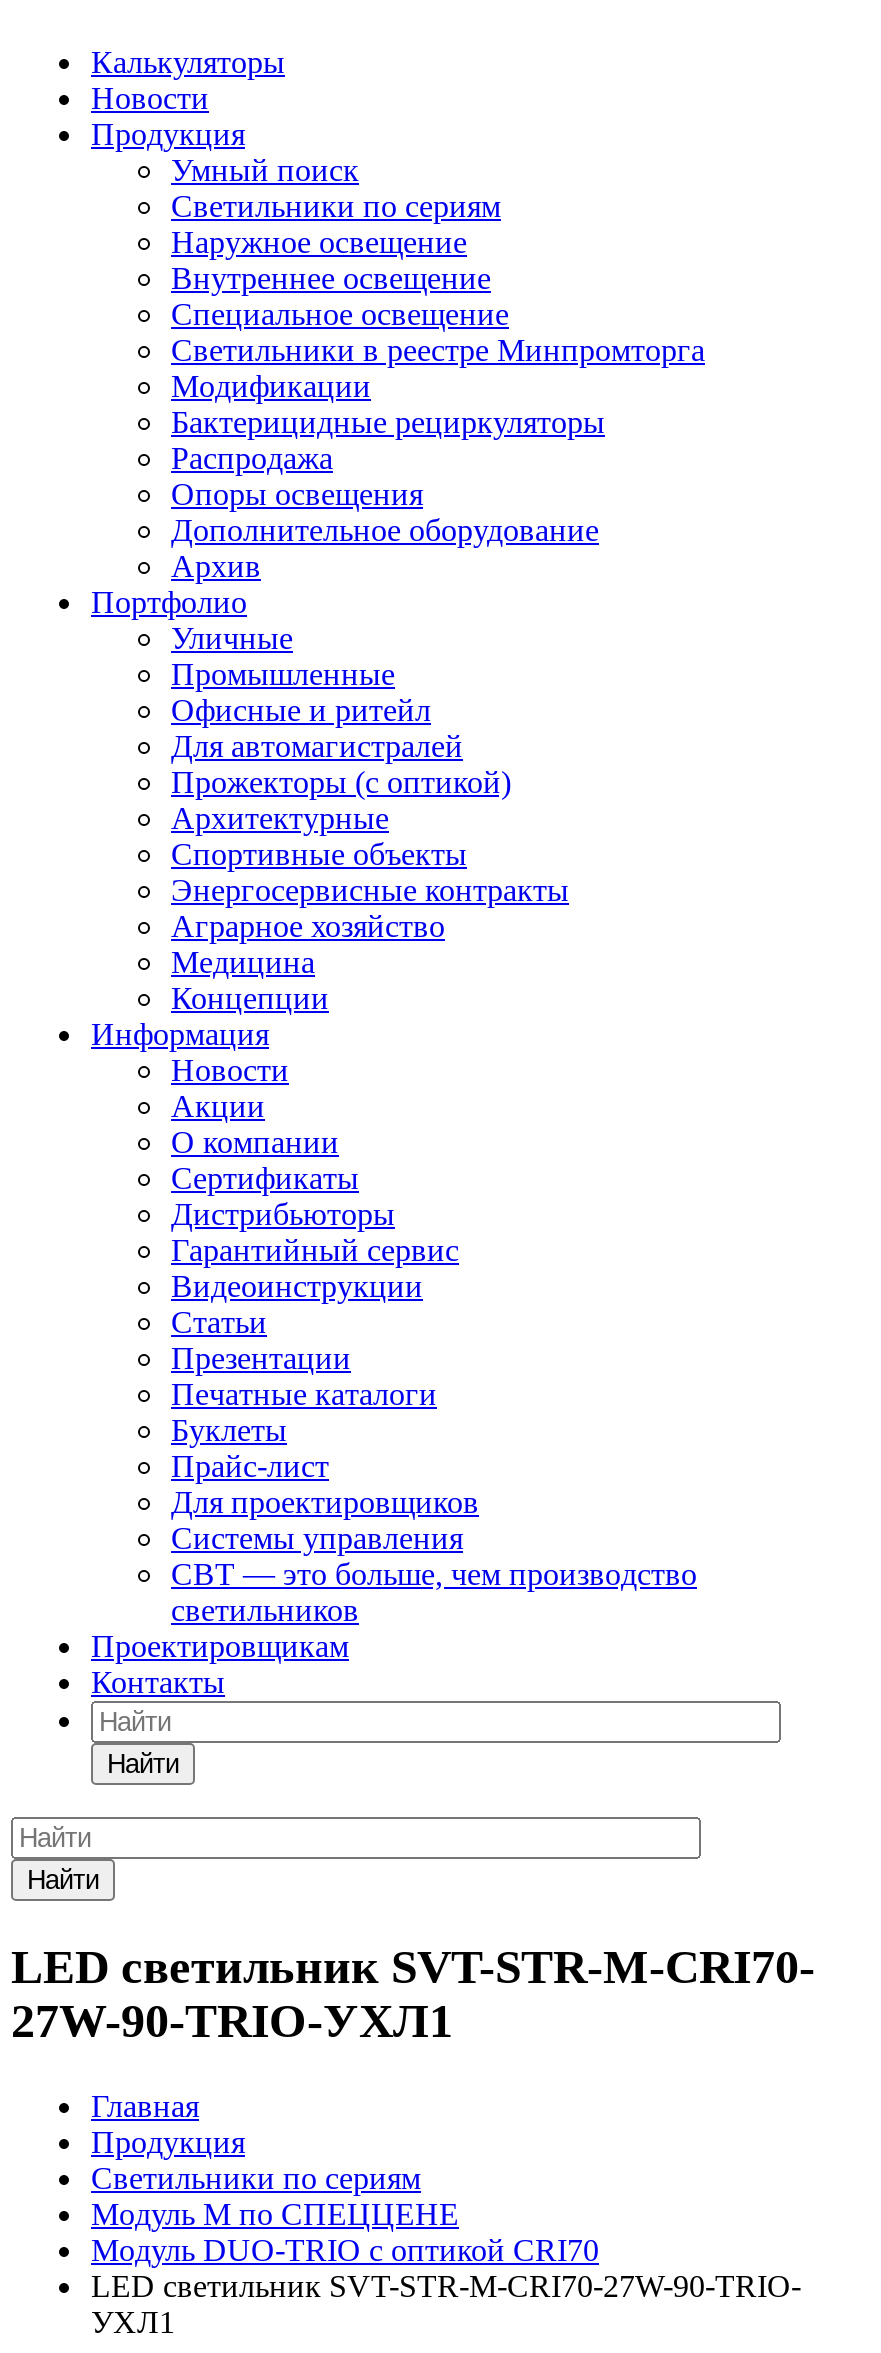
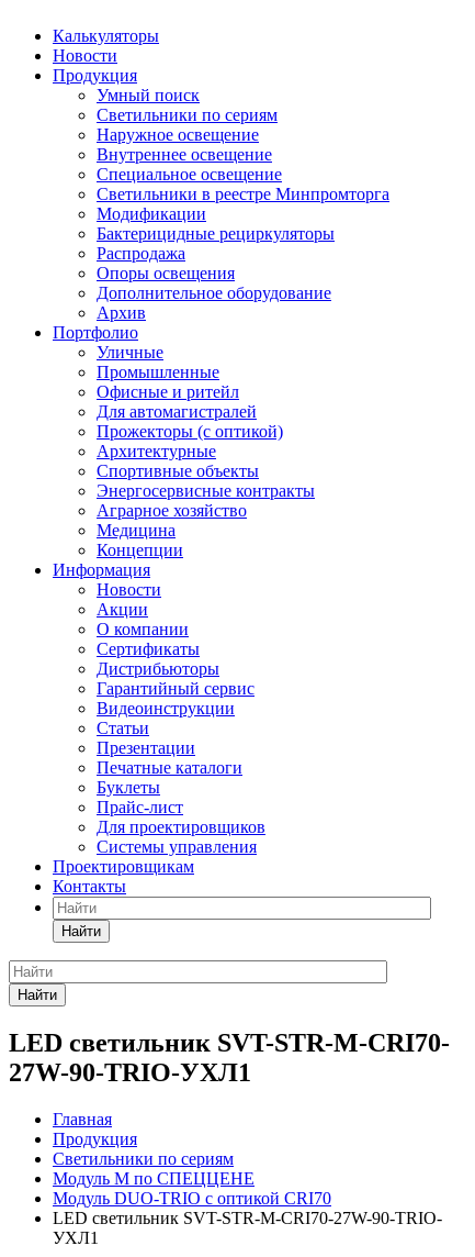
- СВТ — это больше, чем производство
- светильников
